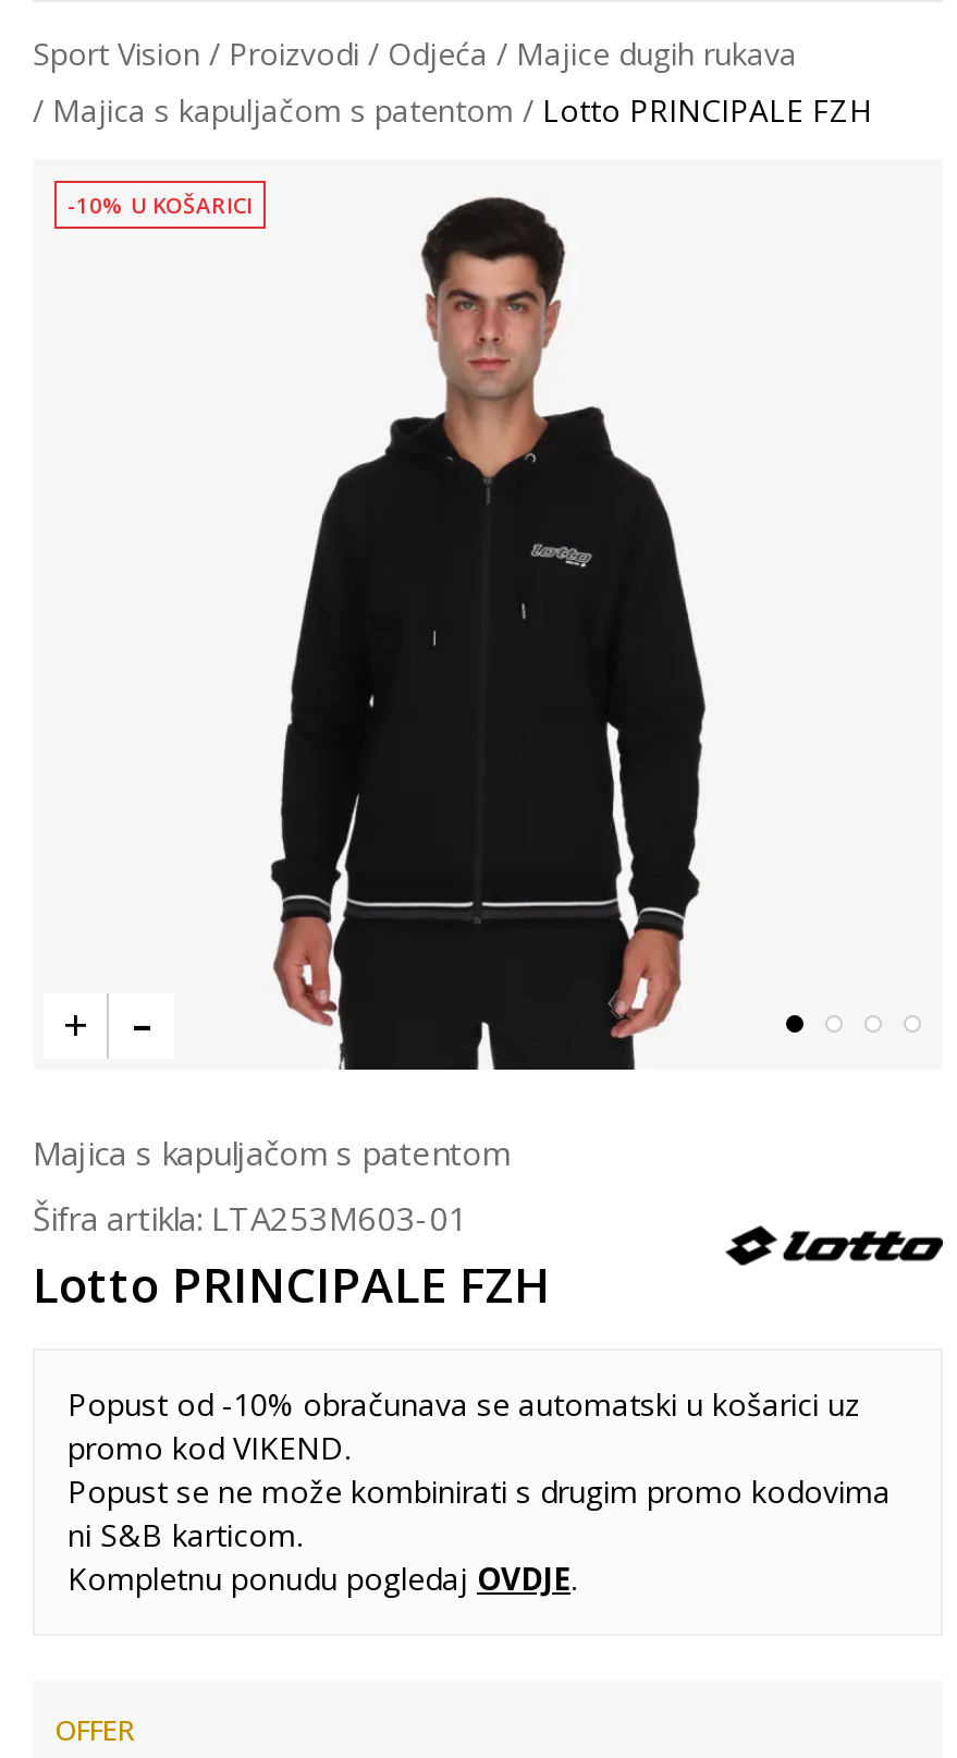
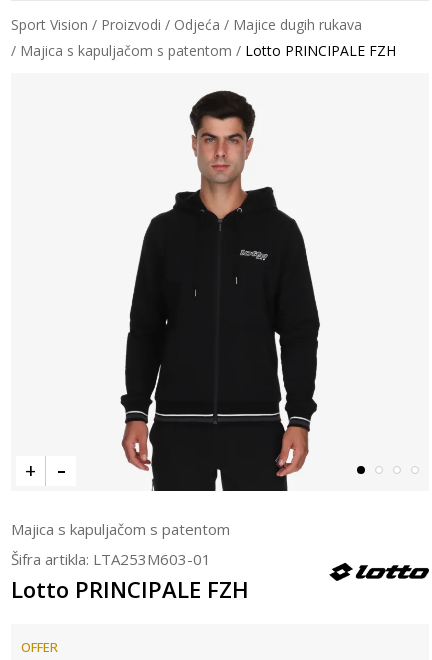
- -10% U KOŠARICI

- Popust od -10% obračunava se automatski u košarici uz
- promo kod VIKEND.
- Popust se ne može kombinirati s drugim promo kodovima
- ni S&B karticom.
- Kompletnu ponudu pogledaj OVDJE.
